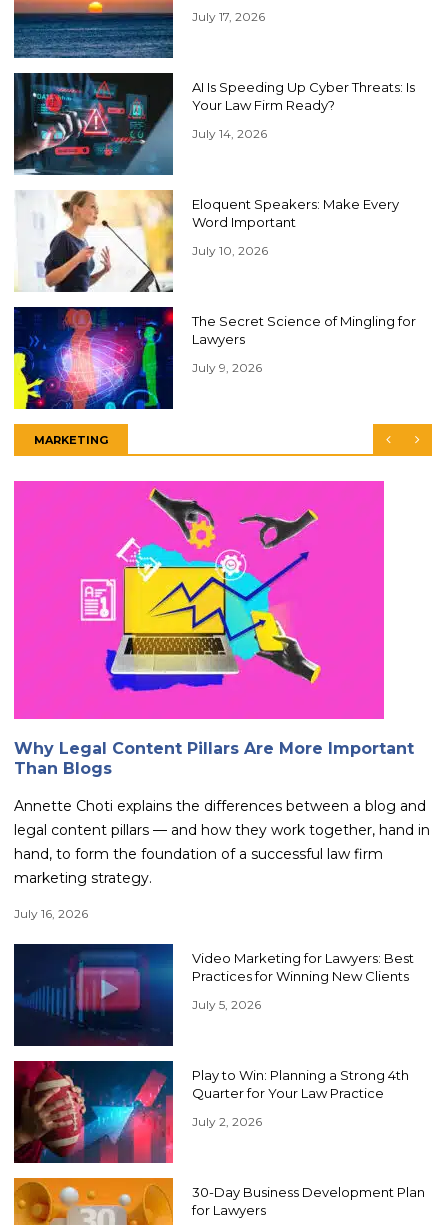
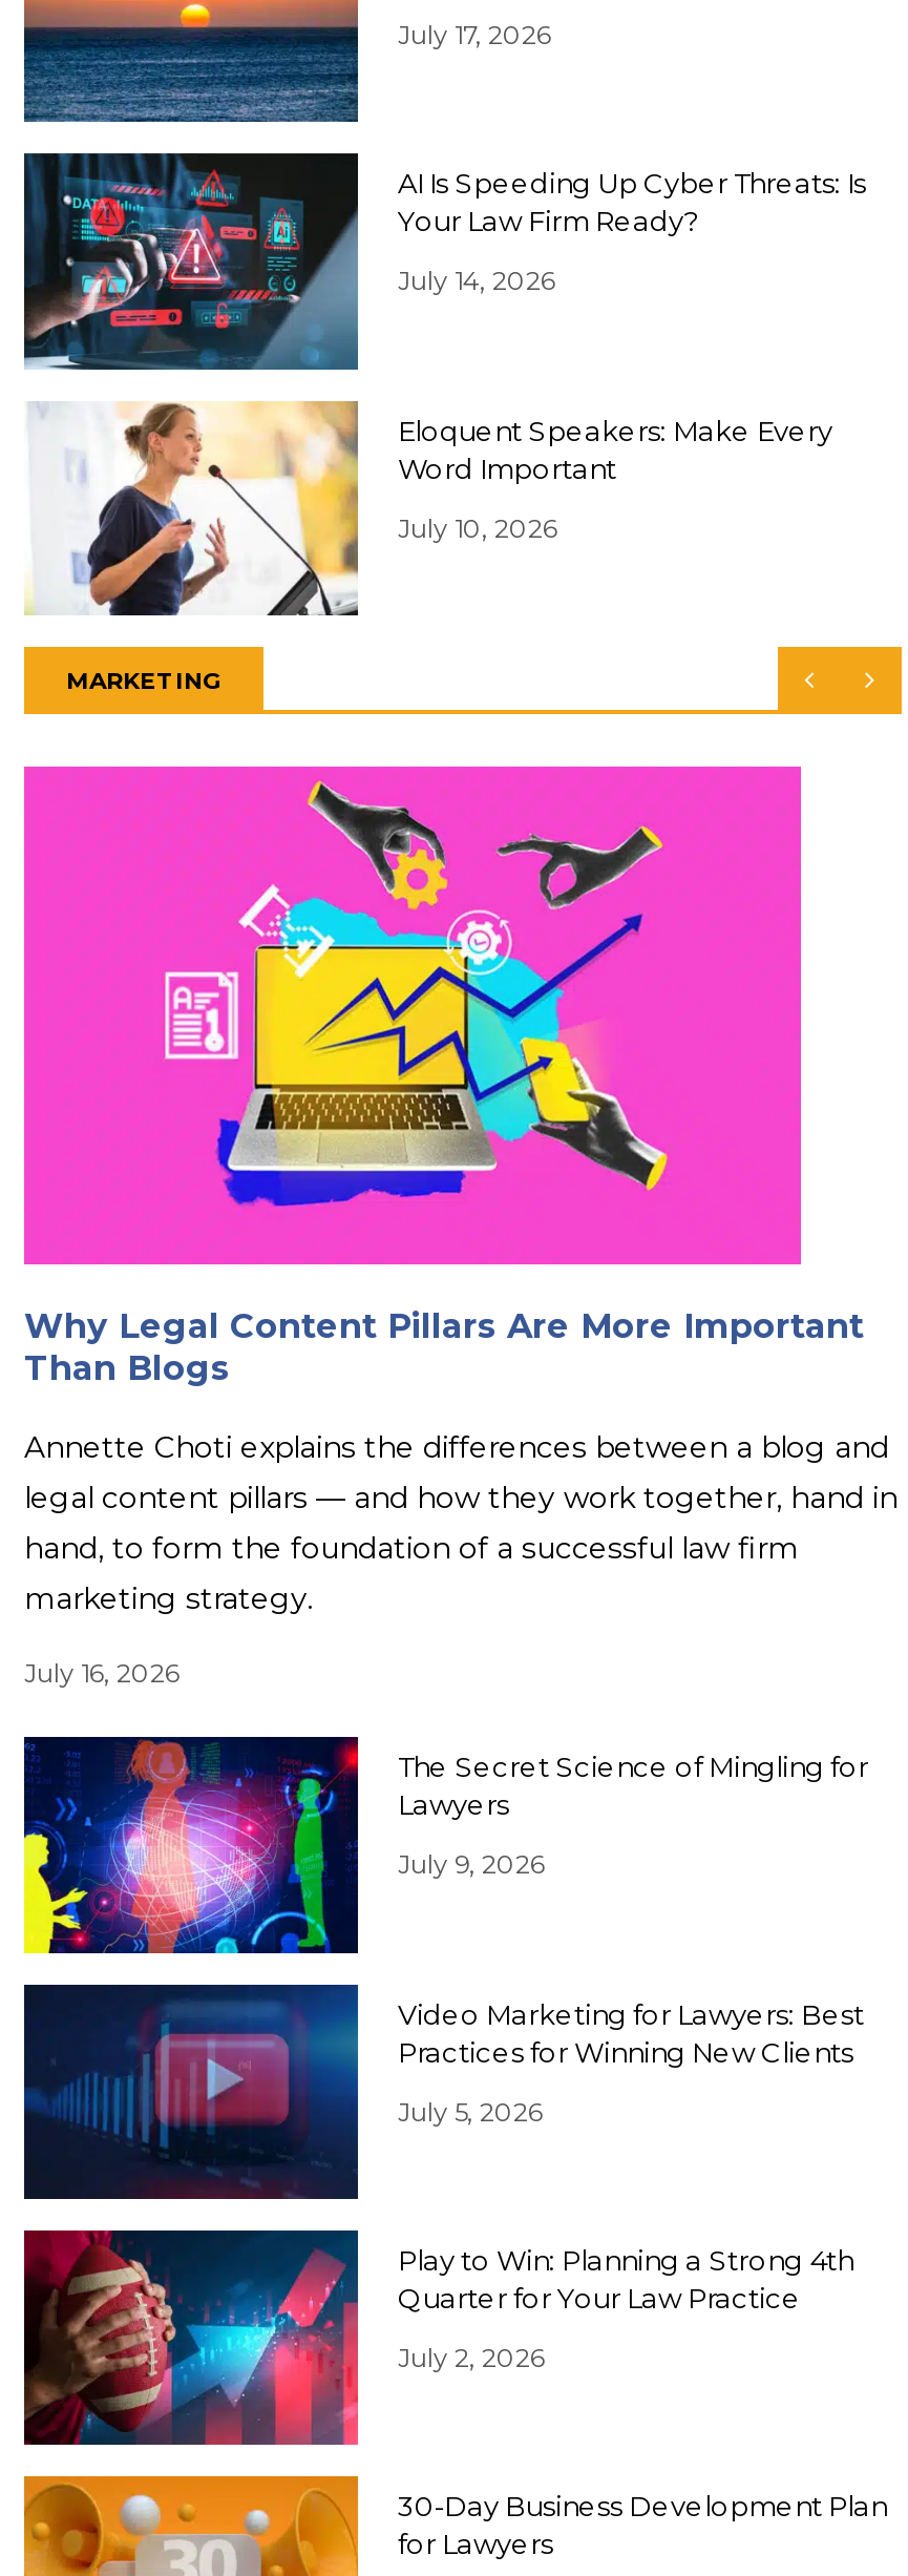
moved down: [image] | The Secret Science of Mingling for | Lawyers | July 9, 2026

moved up: [image] | MARKETING | Why Legal Content Pillars Are More Important | ... | marketing strategy. | July 16, 2026
